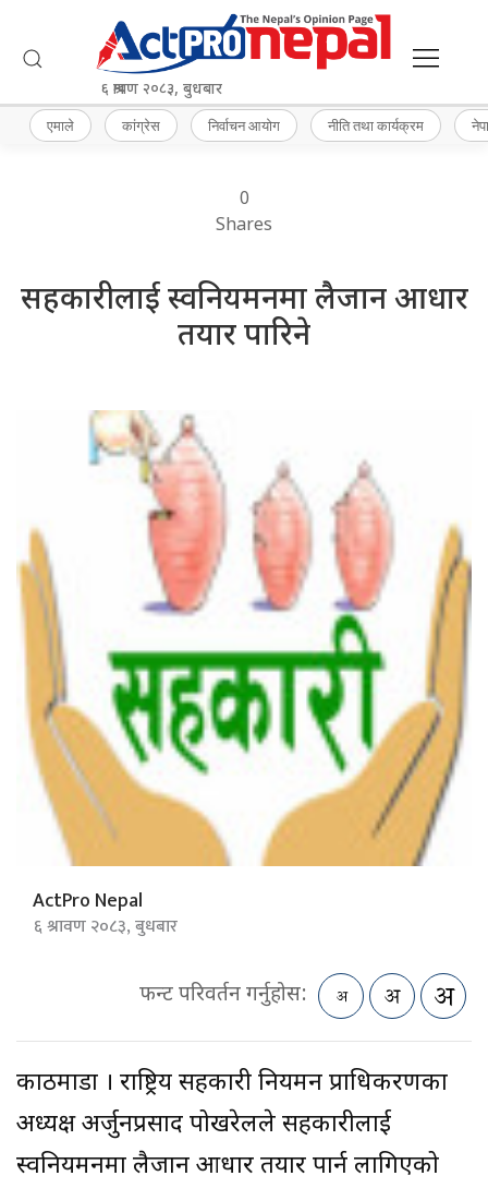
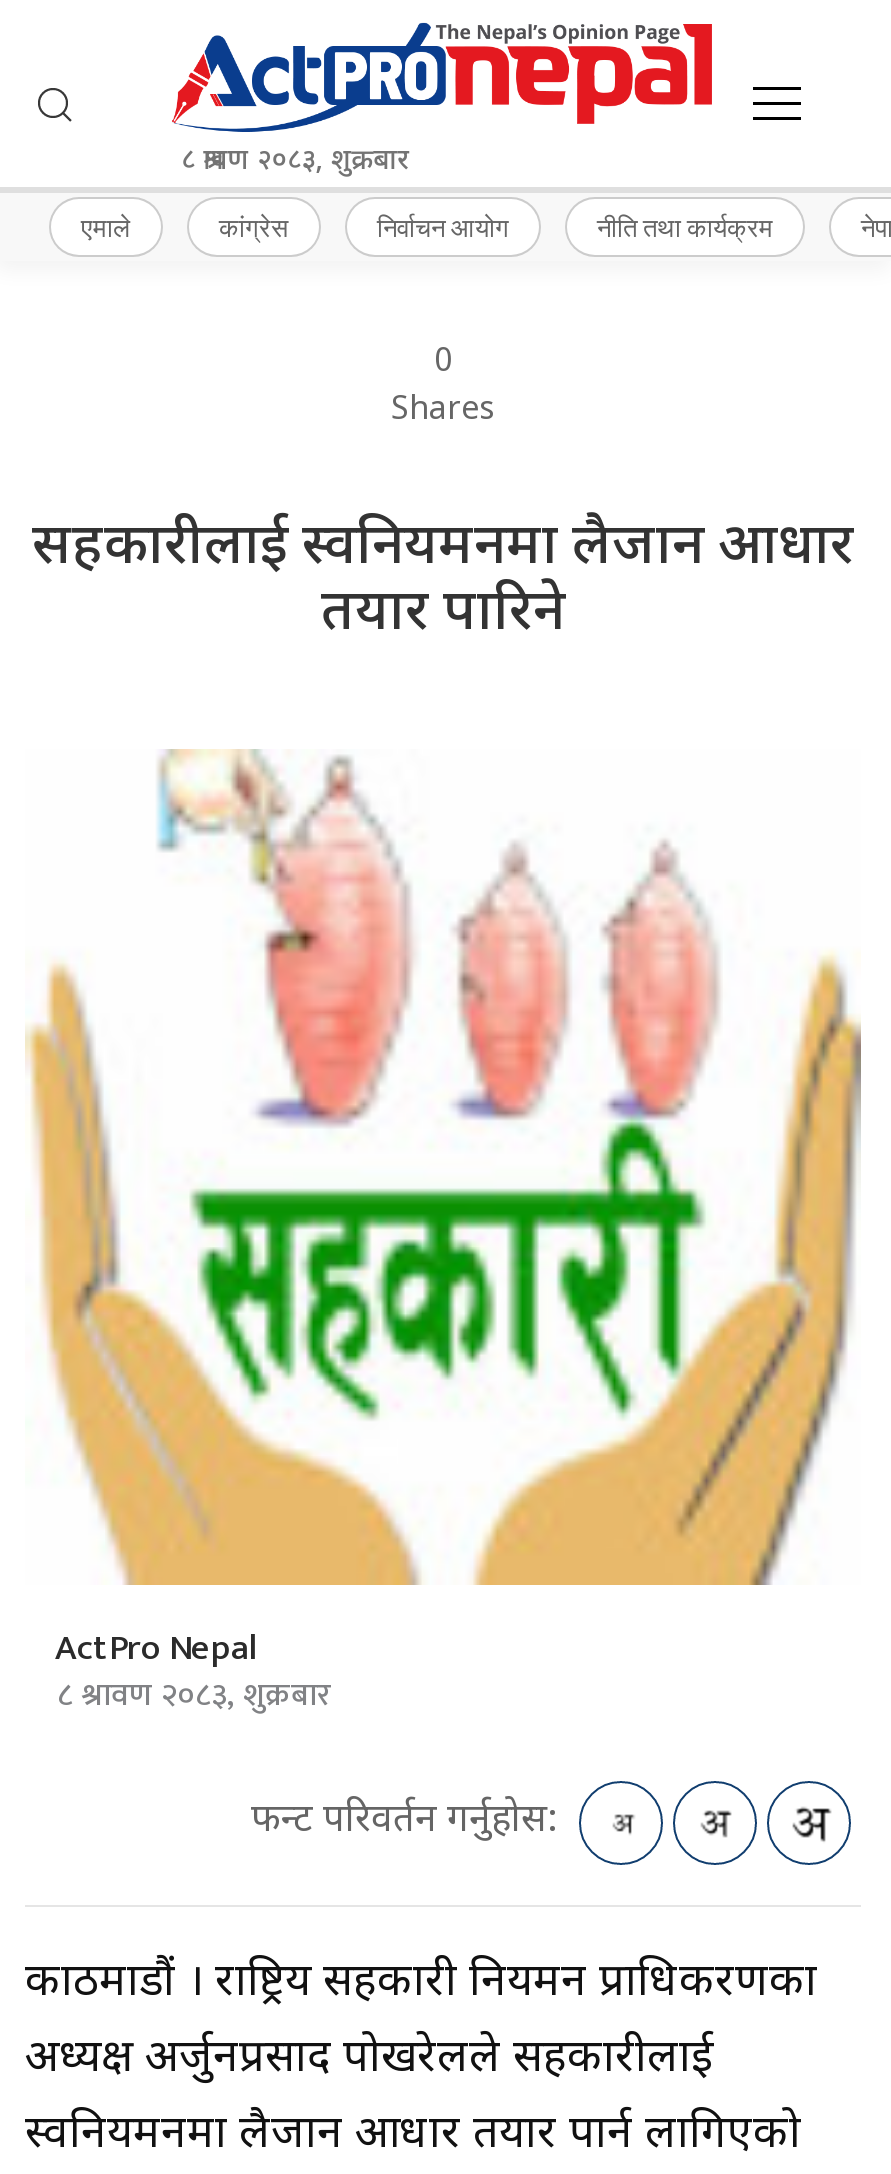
- ६ श्रावण २०८३, बुधबार
+ ८ श्रावण २०८३, शुक्रबार

- ६ श्रावण २०८३, बुधबार
+ ८ श्रावण २०८३, शुक्रबार
